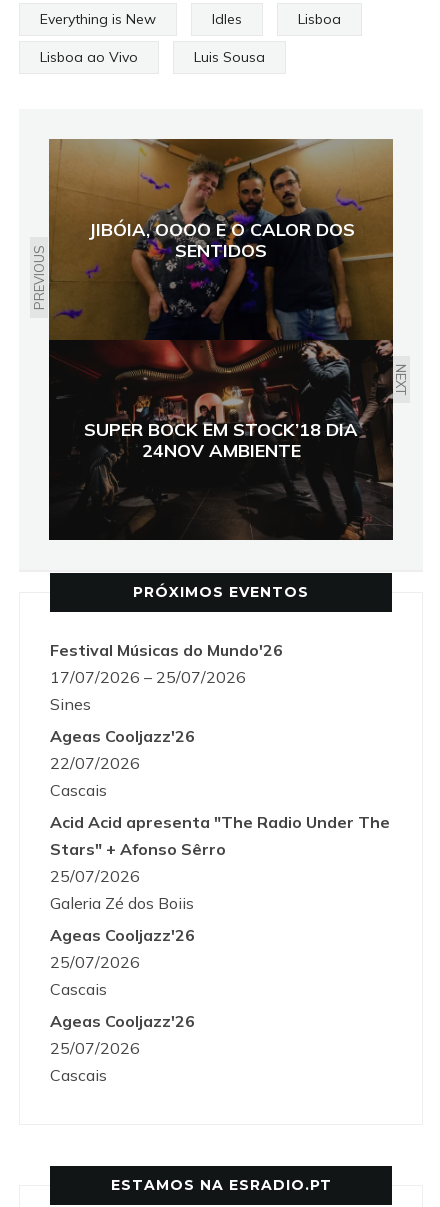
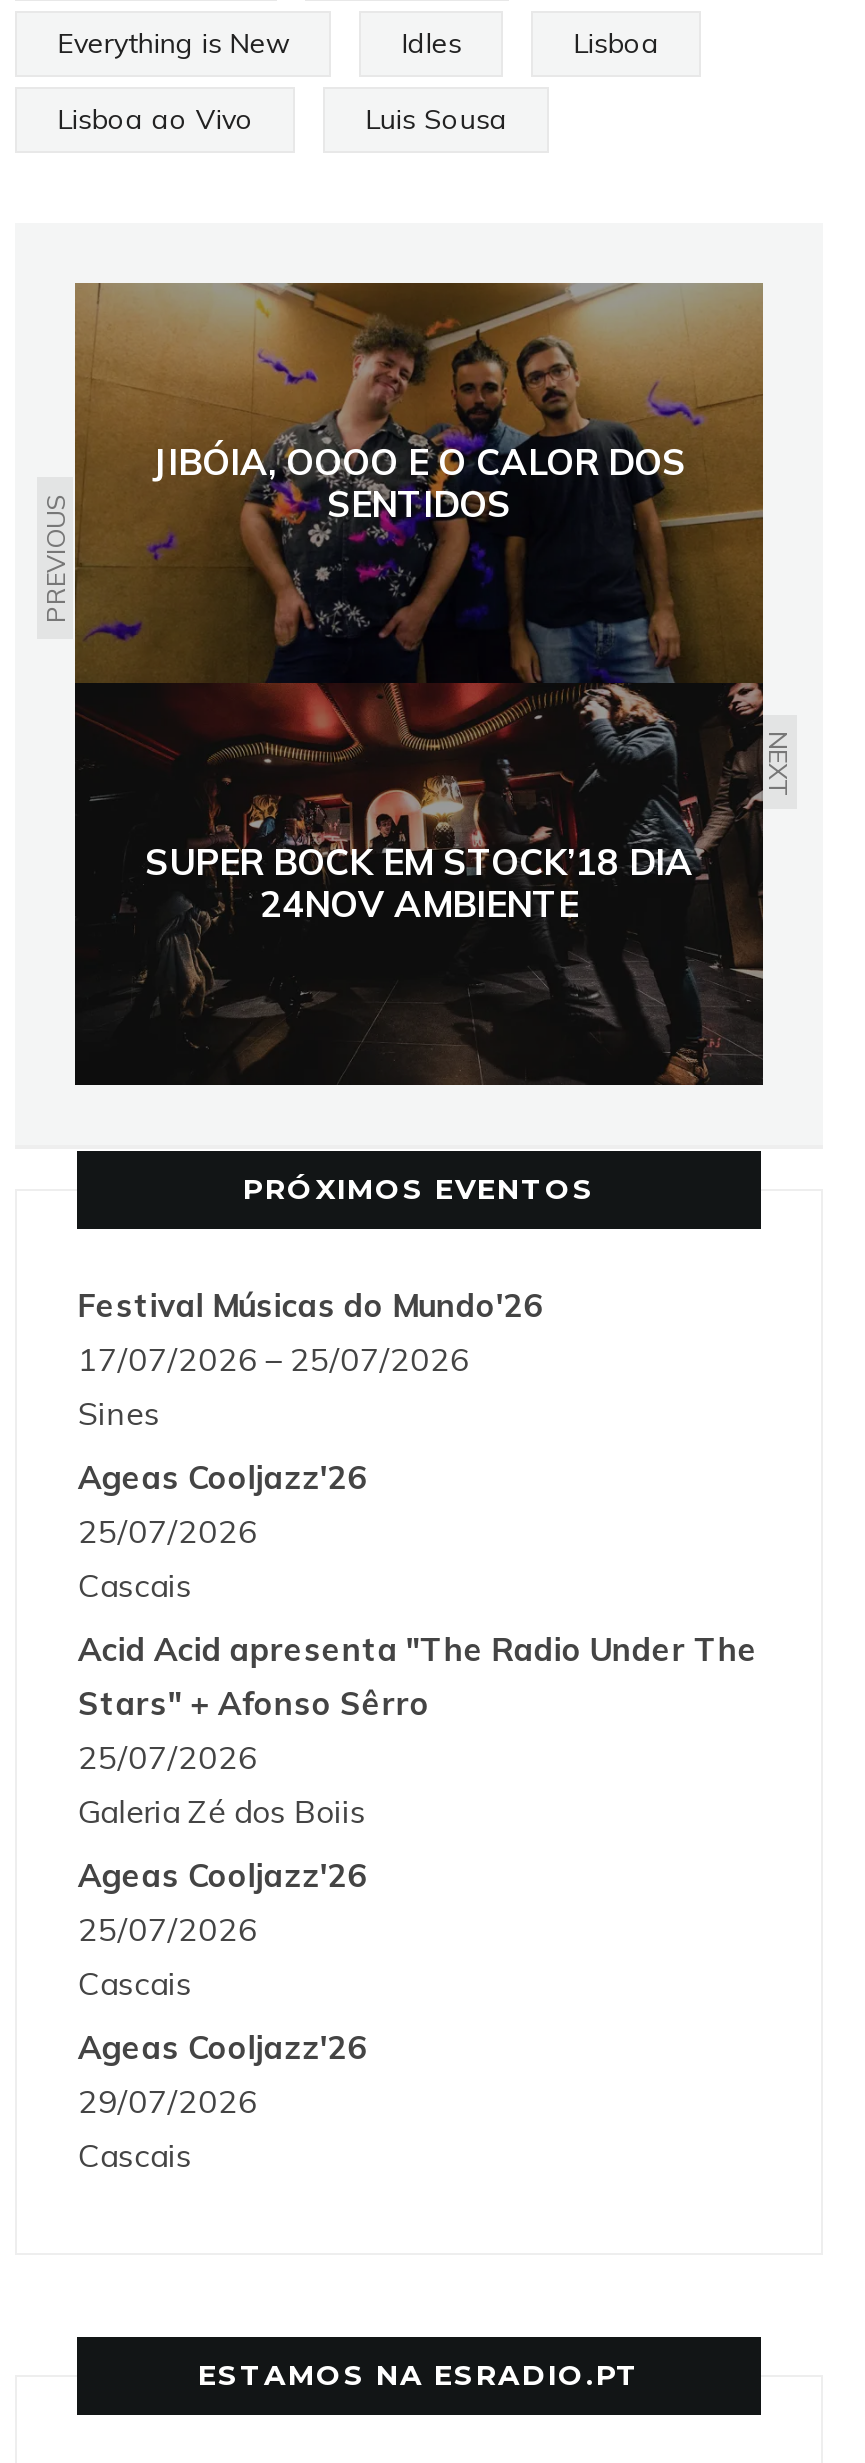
- 22/07/2026
+ 25/07/2026

- 25/07/2026
+ 29/07/2026
